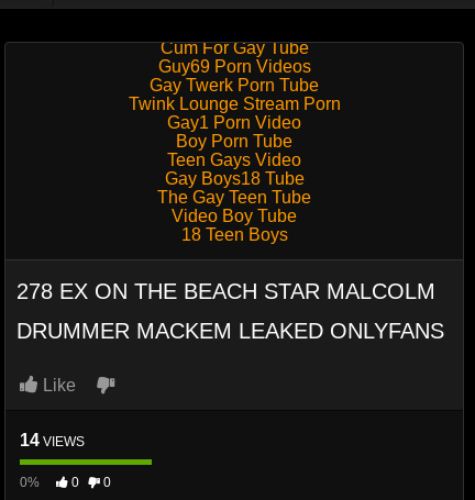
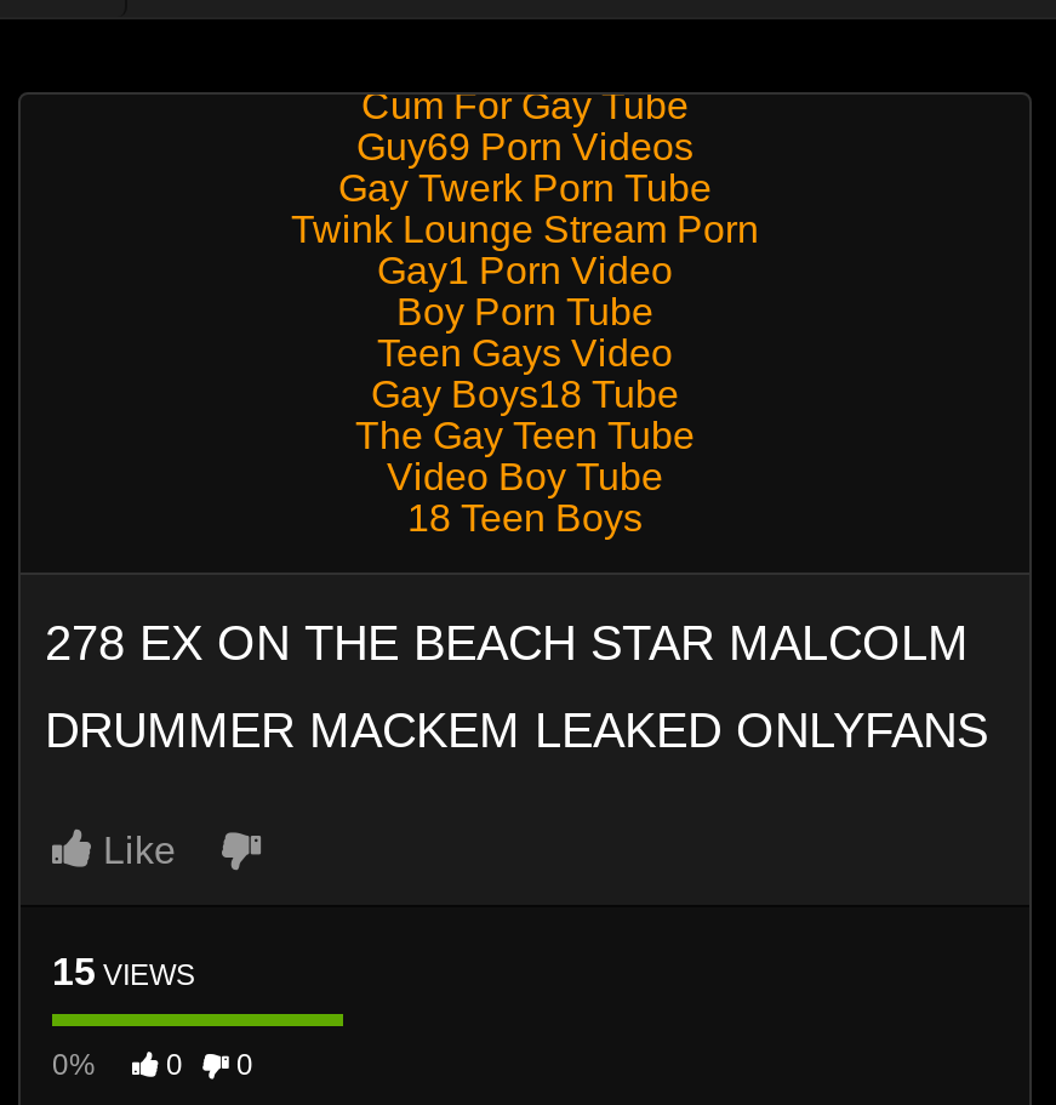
- 14 VIEWS
+ 15 VIEWS
